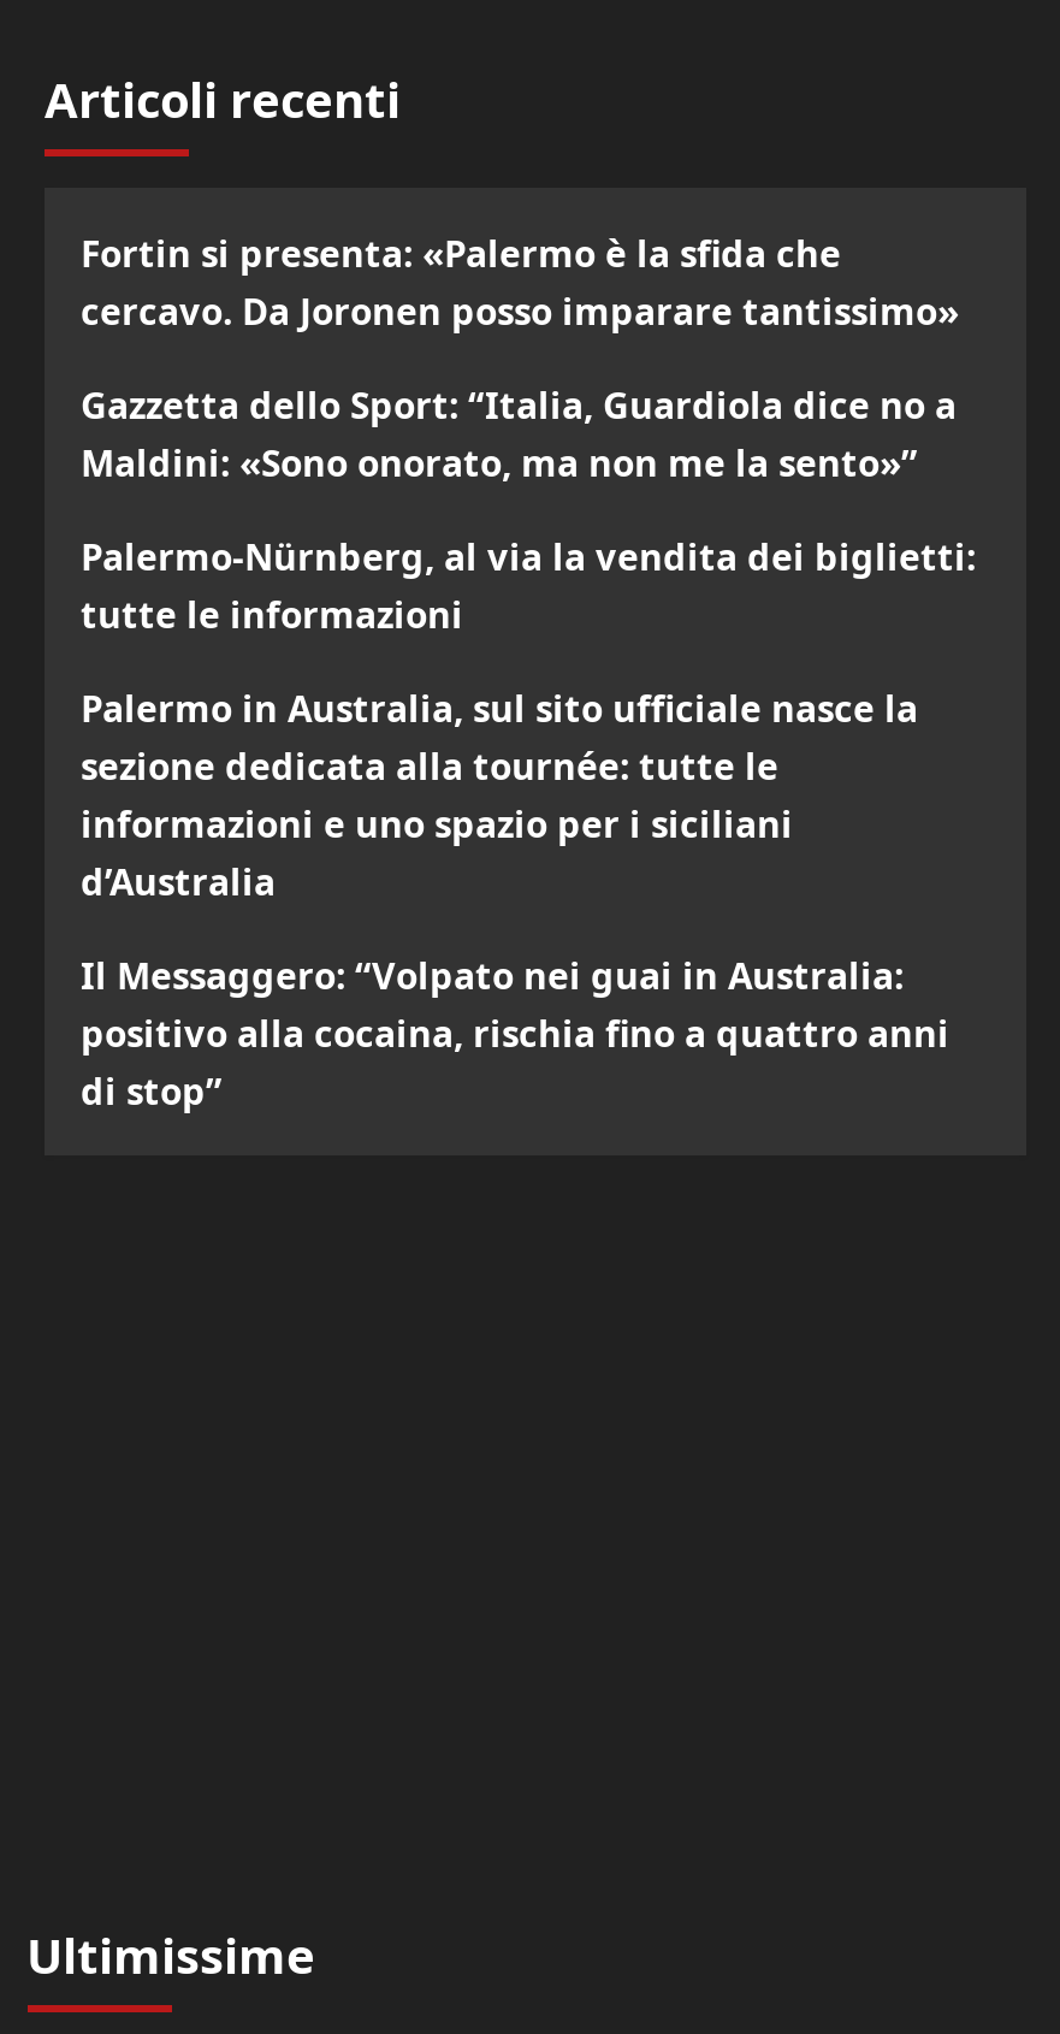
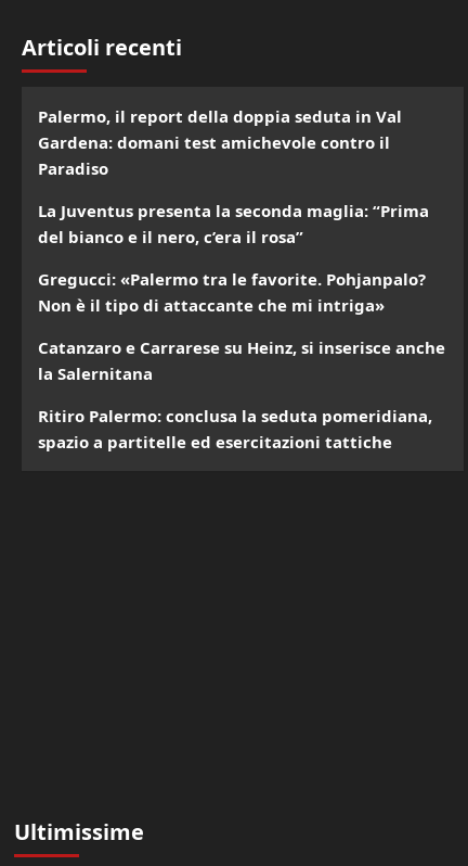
- Fortin si presenta: «Palermo è la sfida che
- cercavo. Da Joronen posso imparare tantissimo»
+ Palermo, il report della doppia seduta in Val
+ Gardena: domani test amichevole contro il
+ Paradiso

- Gazzetta dello Sport: “Italia, Guardiola dice no a
- Maldini: «Sono onorato, ma non me la sento»”
+ La Juventus presenta la seconda maglia: “Prima
+ del bianco e il nero, c’era il rosa”

- Palermo-Nürnberg, al via la vendita dei biglietti:
- tutte le informazioni
+ Gregucci: «Palermo tra le favorite. Pohjanpalo?
+ Non è il tipo di attaccante che mi intriga»

- Palermo in Australia, sul sito ufficiale nasce la
- sezione dedicata alla tournée: tutte le
- informazioni e uno spazio per i siciliani
- d’Australia
+ Catanzaro e Carrarese su Heinz, si inserisce anche
+ la Salernitana

- Il Messaggero: “Volpato nei guai in Australia:
- positivo alla cocaina, rischia fino a quattro anni
- di stop”
+ Ritiro Palermo: conclusa la seduta pomeridiana,
+ spazio a partitelle ed esercitazioni tattiche
